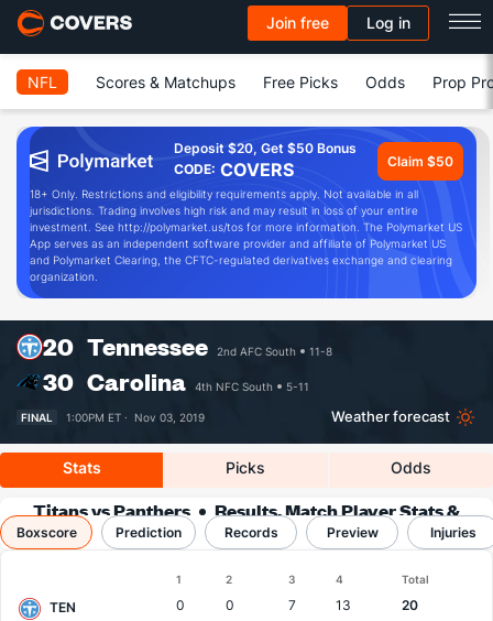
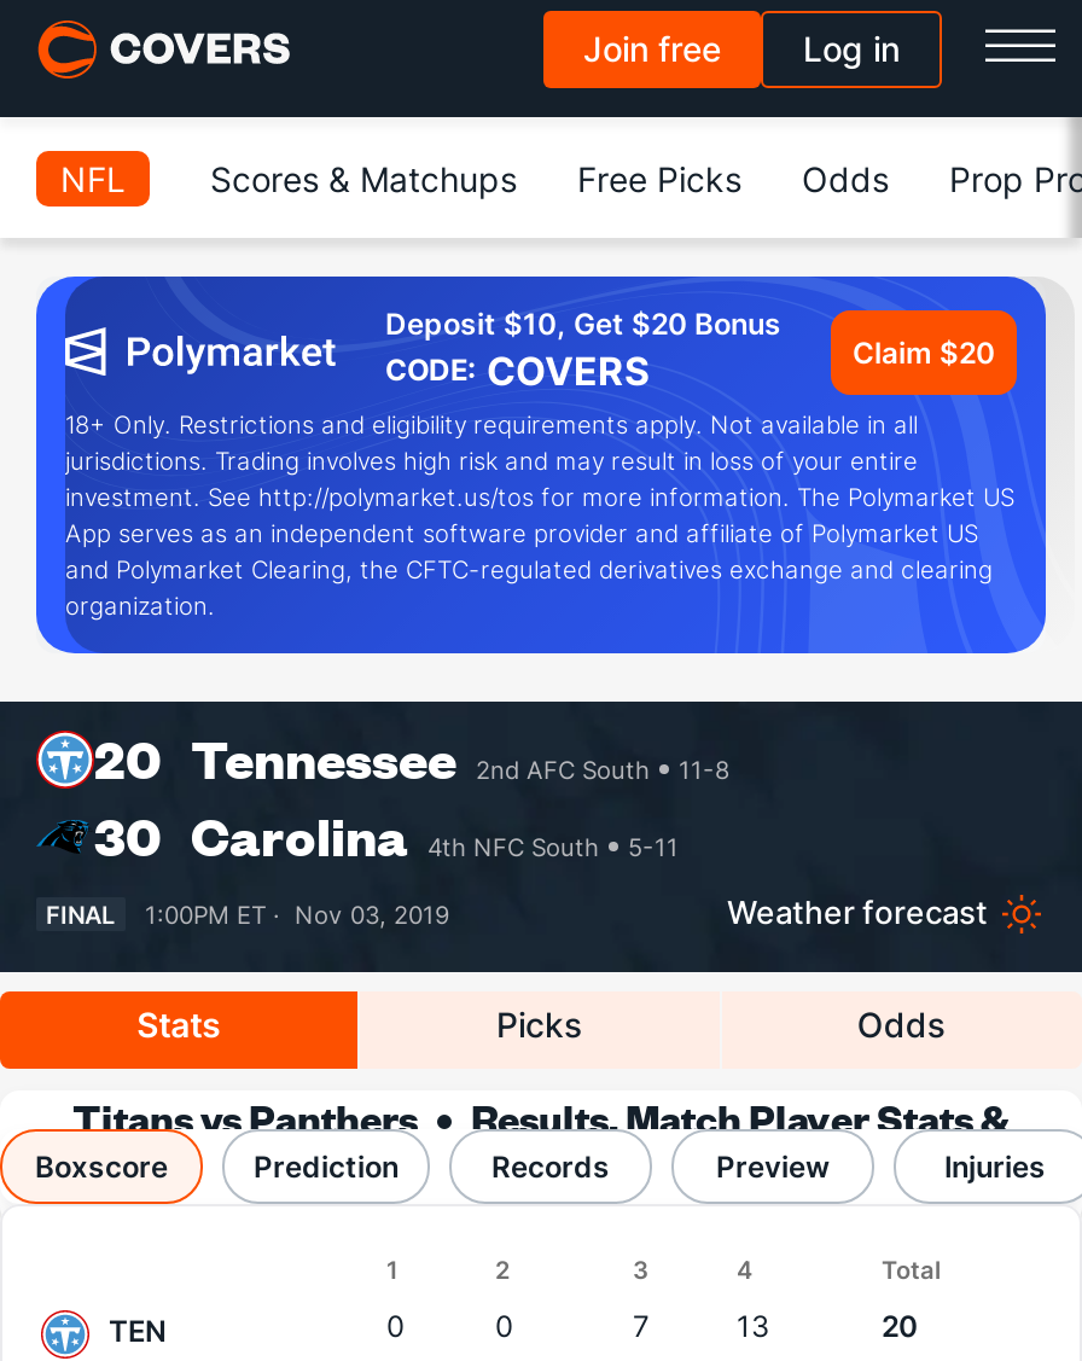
- Deposit $20, Get $50 Bonus
+ Deposit $10, Get $20 Bonus

- Claim $50
+ Claim $20
